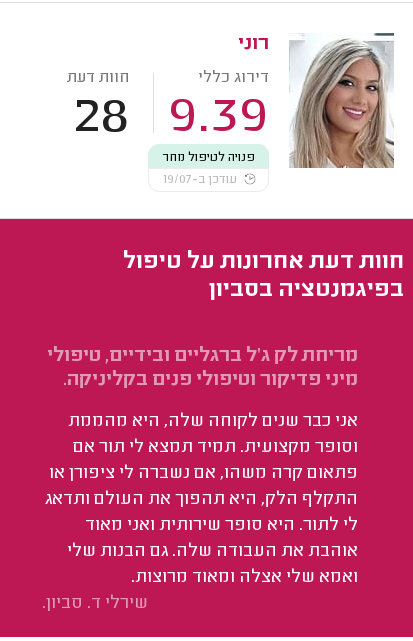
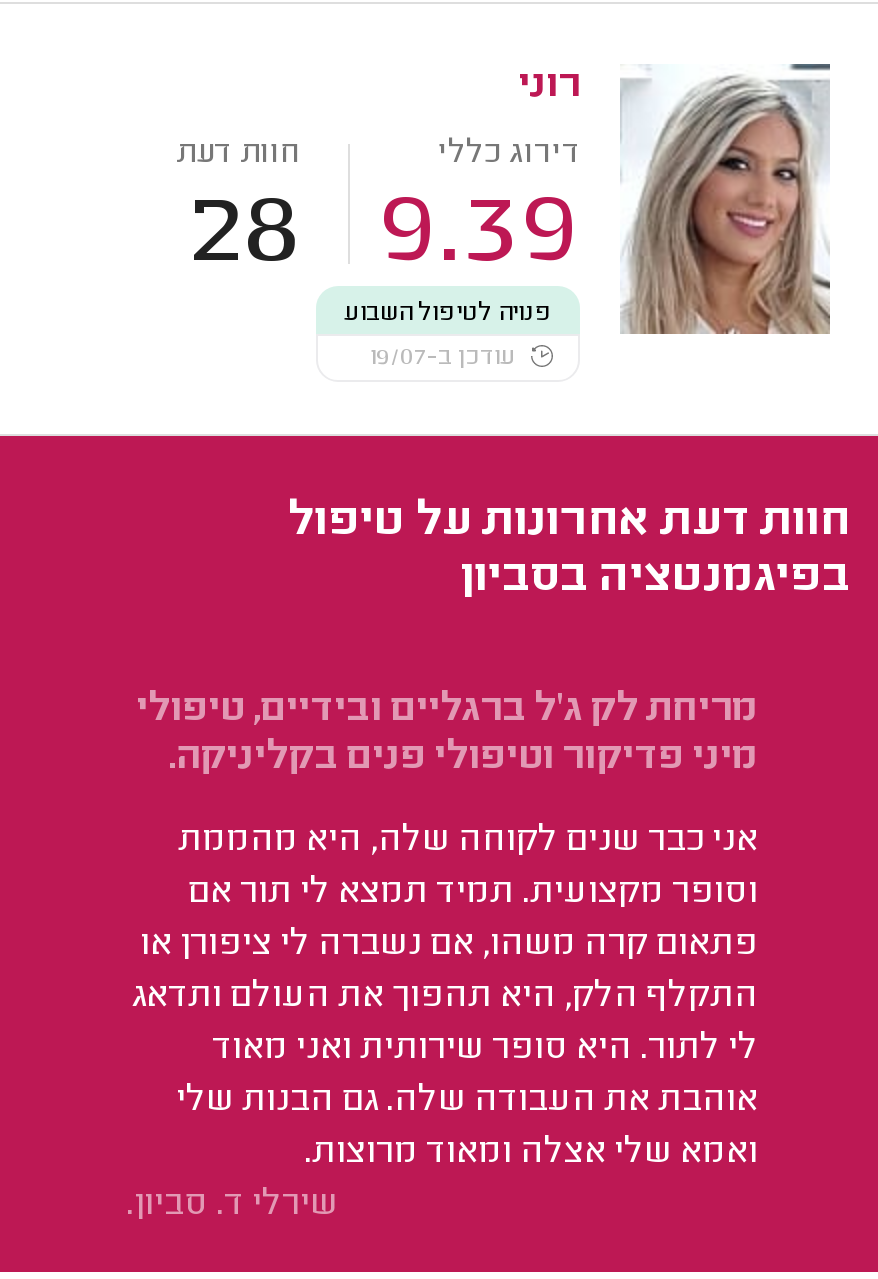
- פנויה לטיפול מחר
+ פנויה לטיפול השבוע
